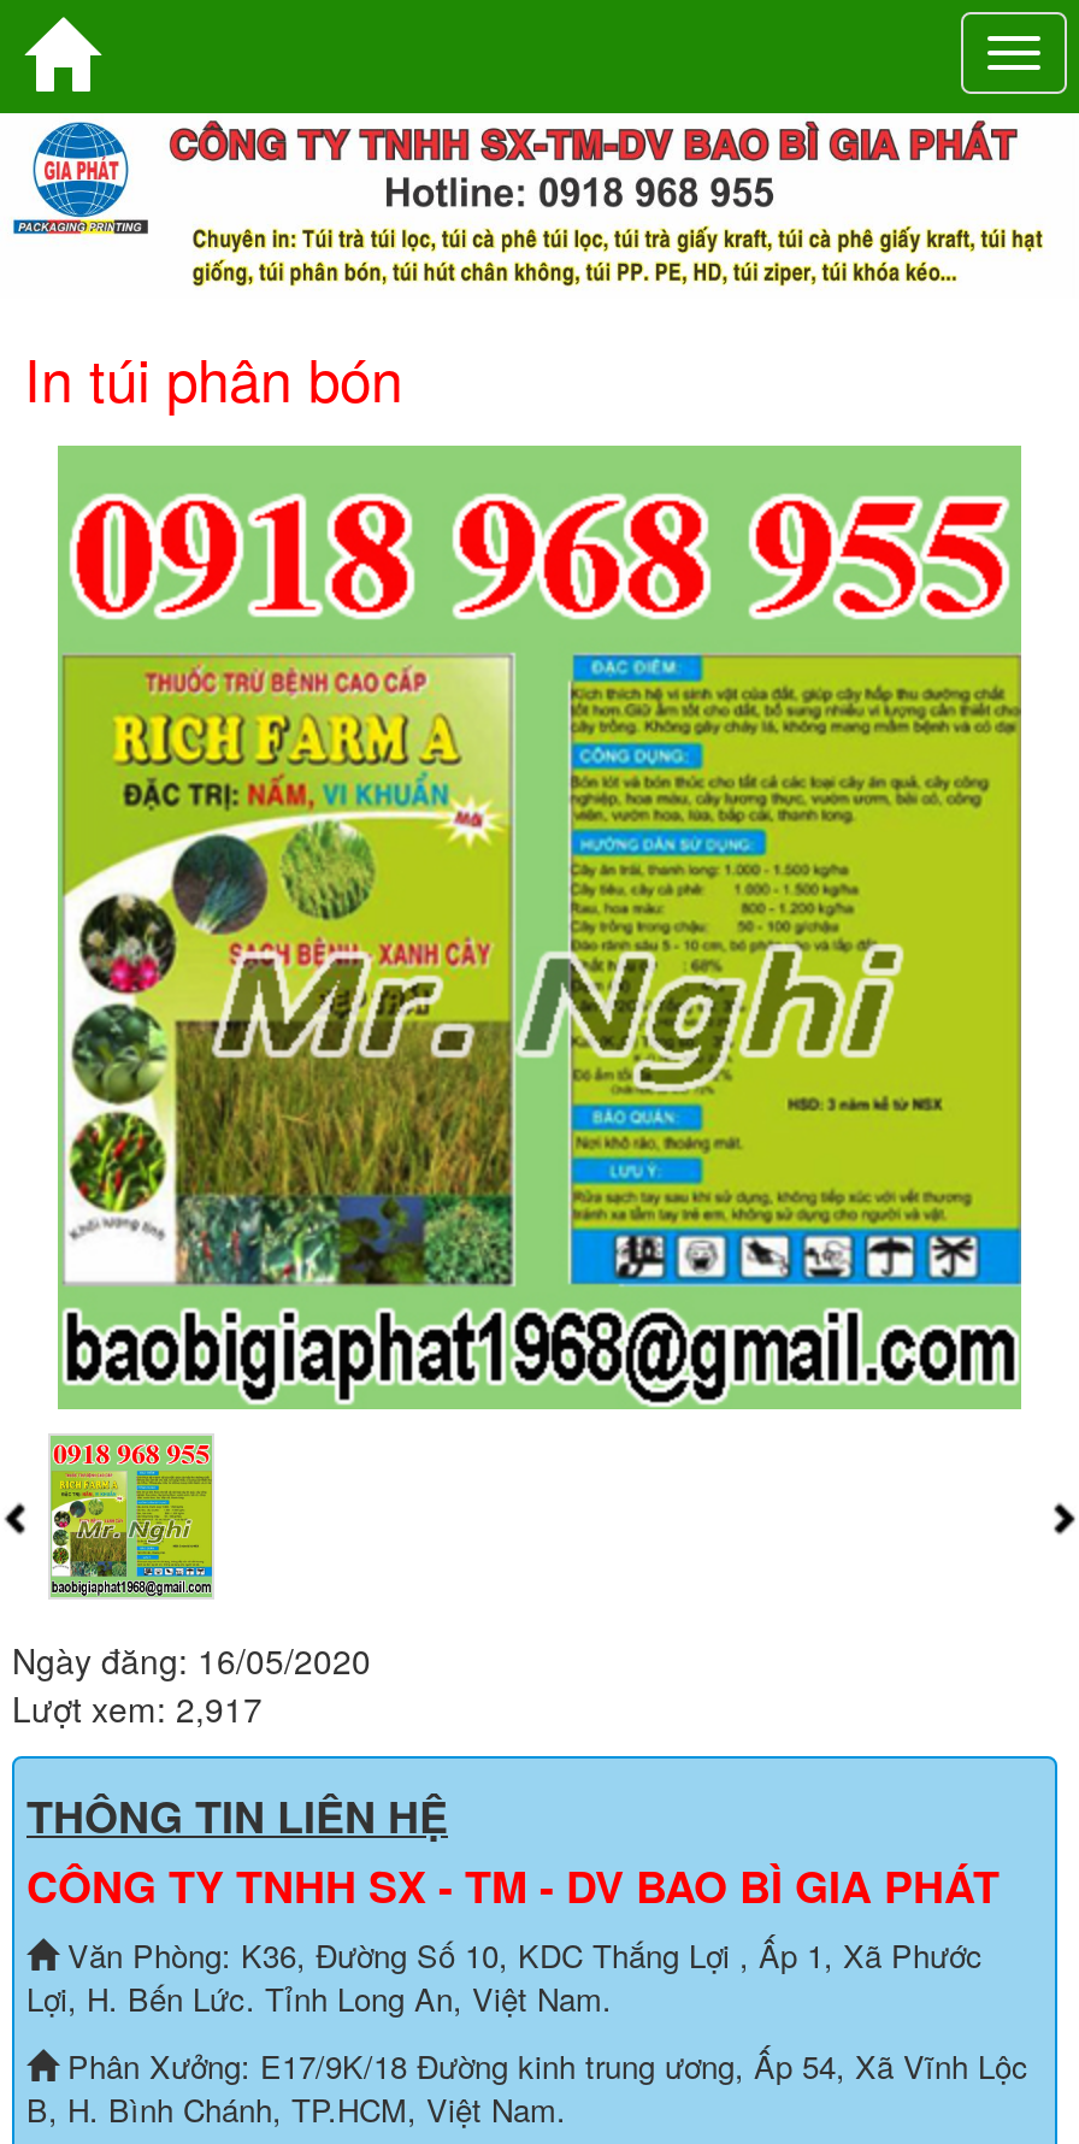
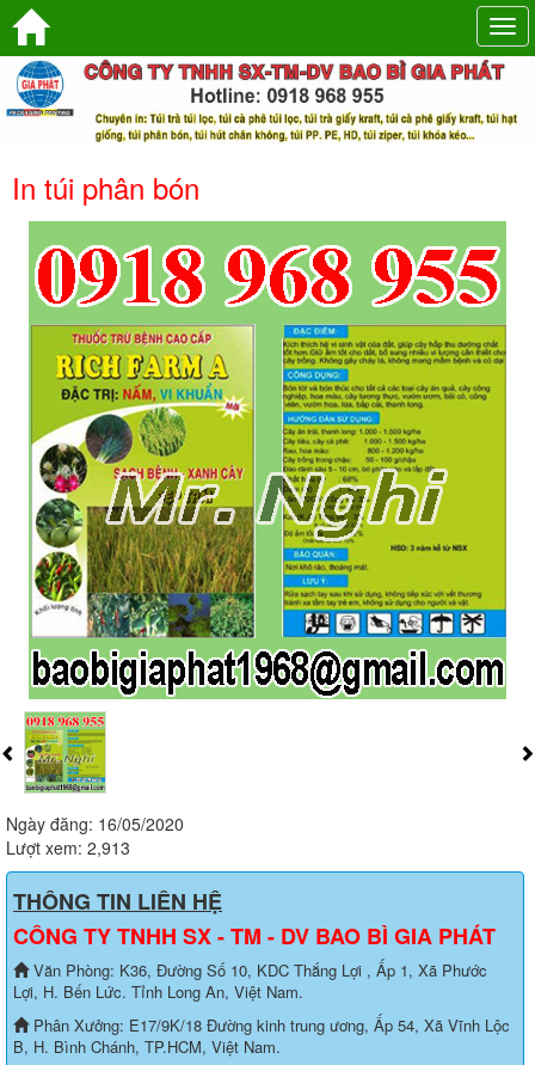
- Lượt xem: 2,917
+ Lượt xem: 2,913
